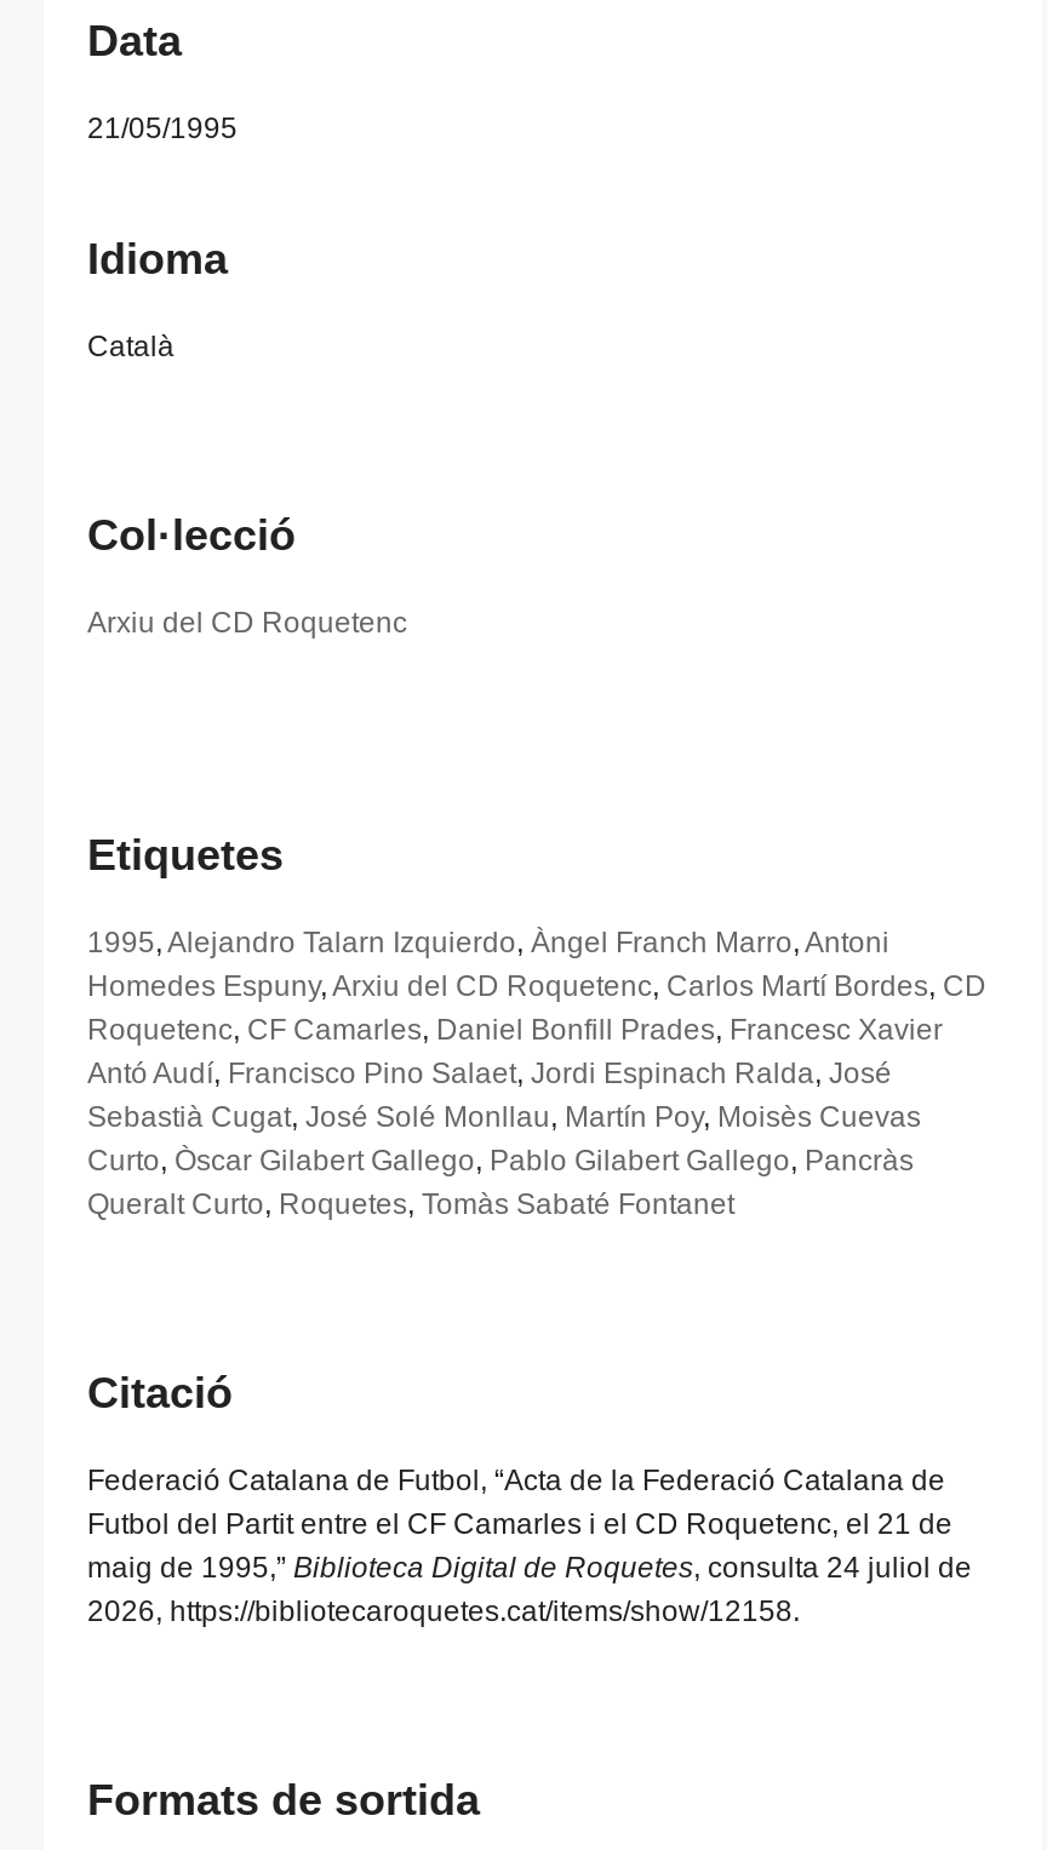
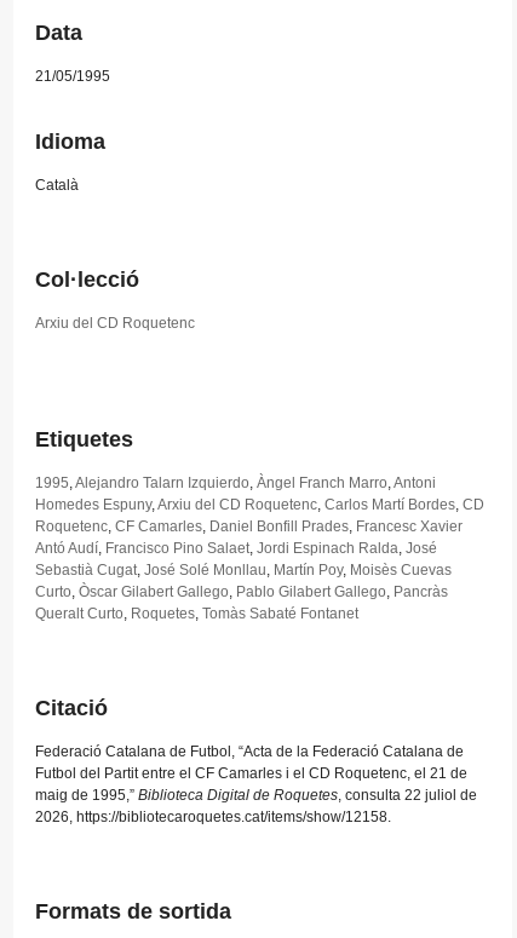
- maig de 1995,” Biblioteca Digital de Roquetes, consulta 24 juliol de
+ maig de 1995,” Biblioteca Digital de Roquetes, consulta 22 juliol de
